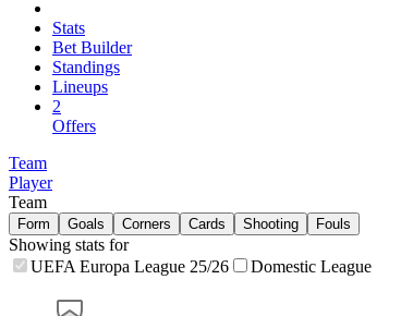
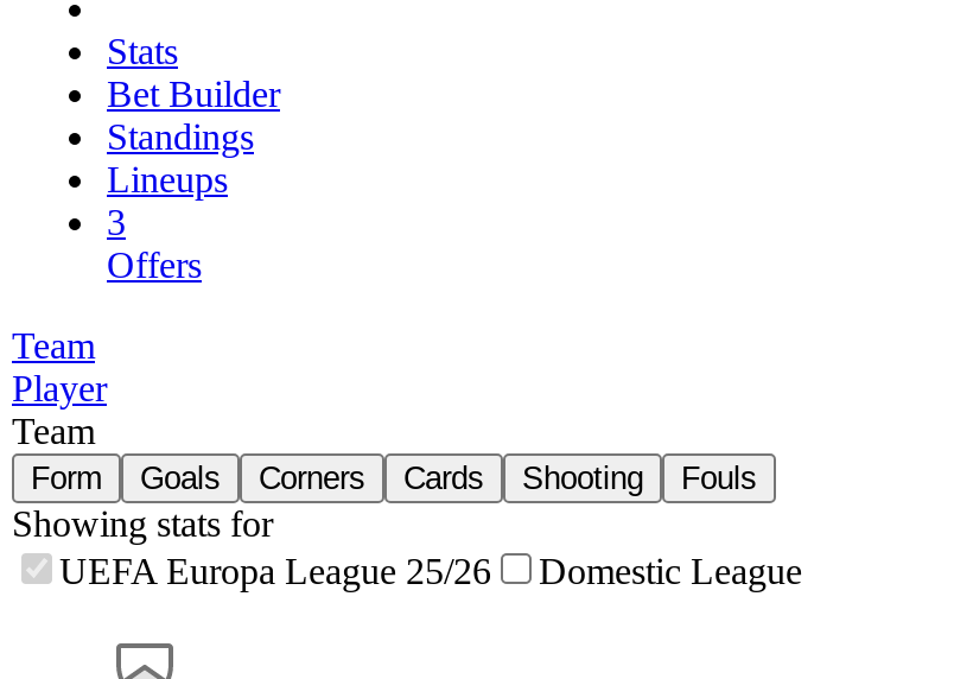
- 2
+ 3
